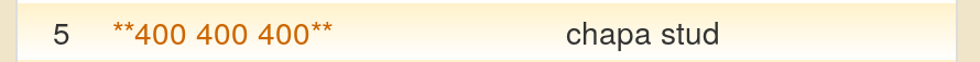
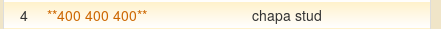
- 5 **400 400 400**
+ 4 **400 400 400**
